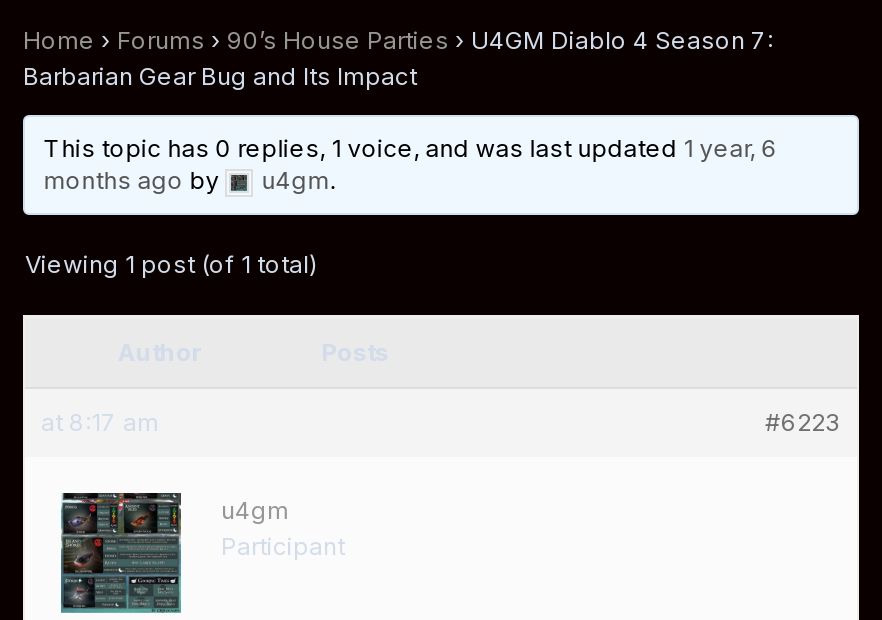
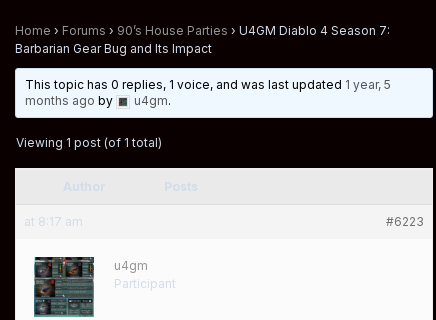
- This topic has 0 replies, 1 voice, and was last updated 1 year, 6
+ This topic has 0 replies, 1 voice, and was last updated 1 year, 5
